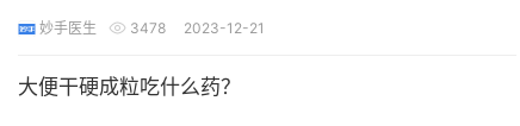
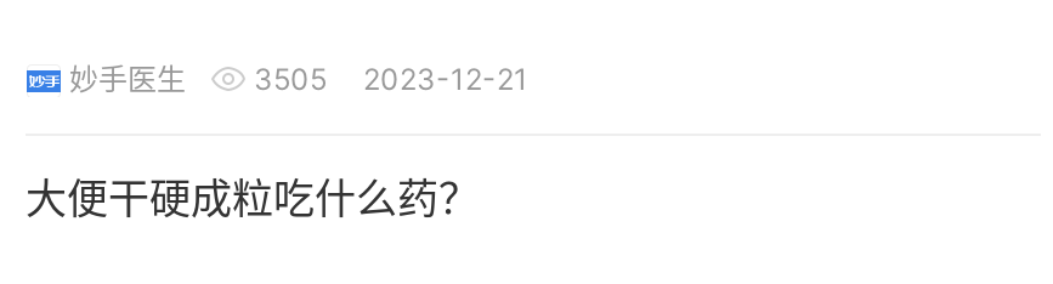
- 妙手医生 3478 2023-12-21
+ 妙手医生 3505 2023-12-21
